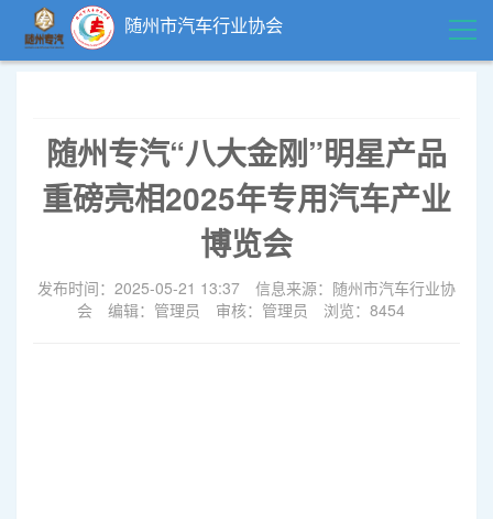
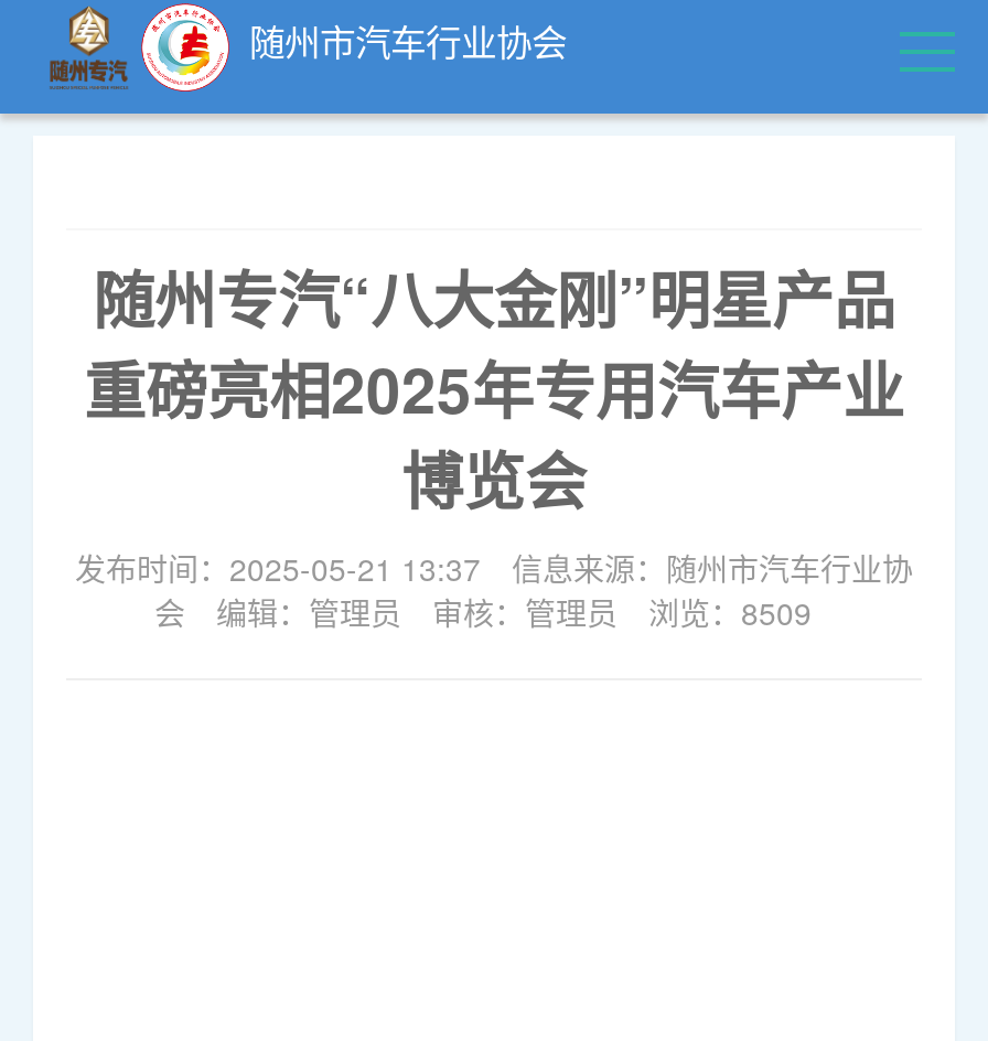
- 会 编辑：管理员 审核：管理员 浏览：8454
+ 会 编辑：管理员 审核：管理员 浏览：8509
